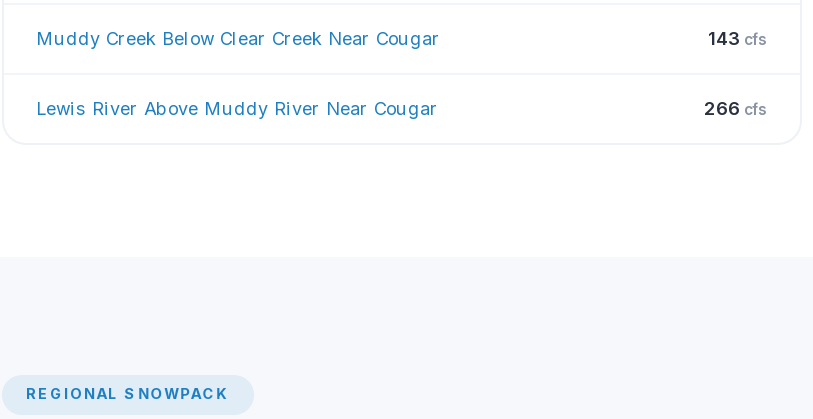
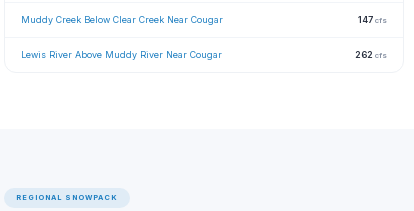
- 143 cfs
+ 147 cfs

- 266 cfs
+ 262 cfs
